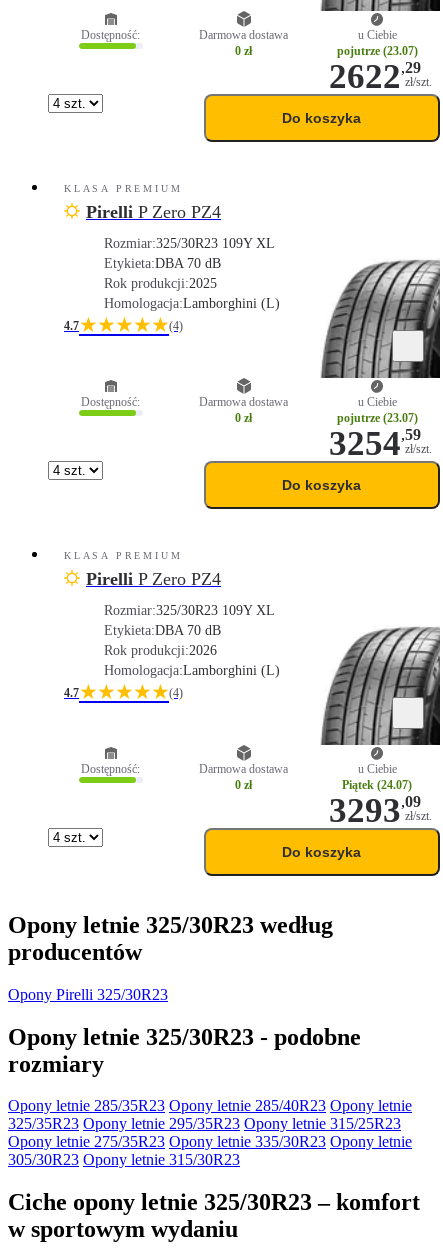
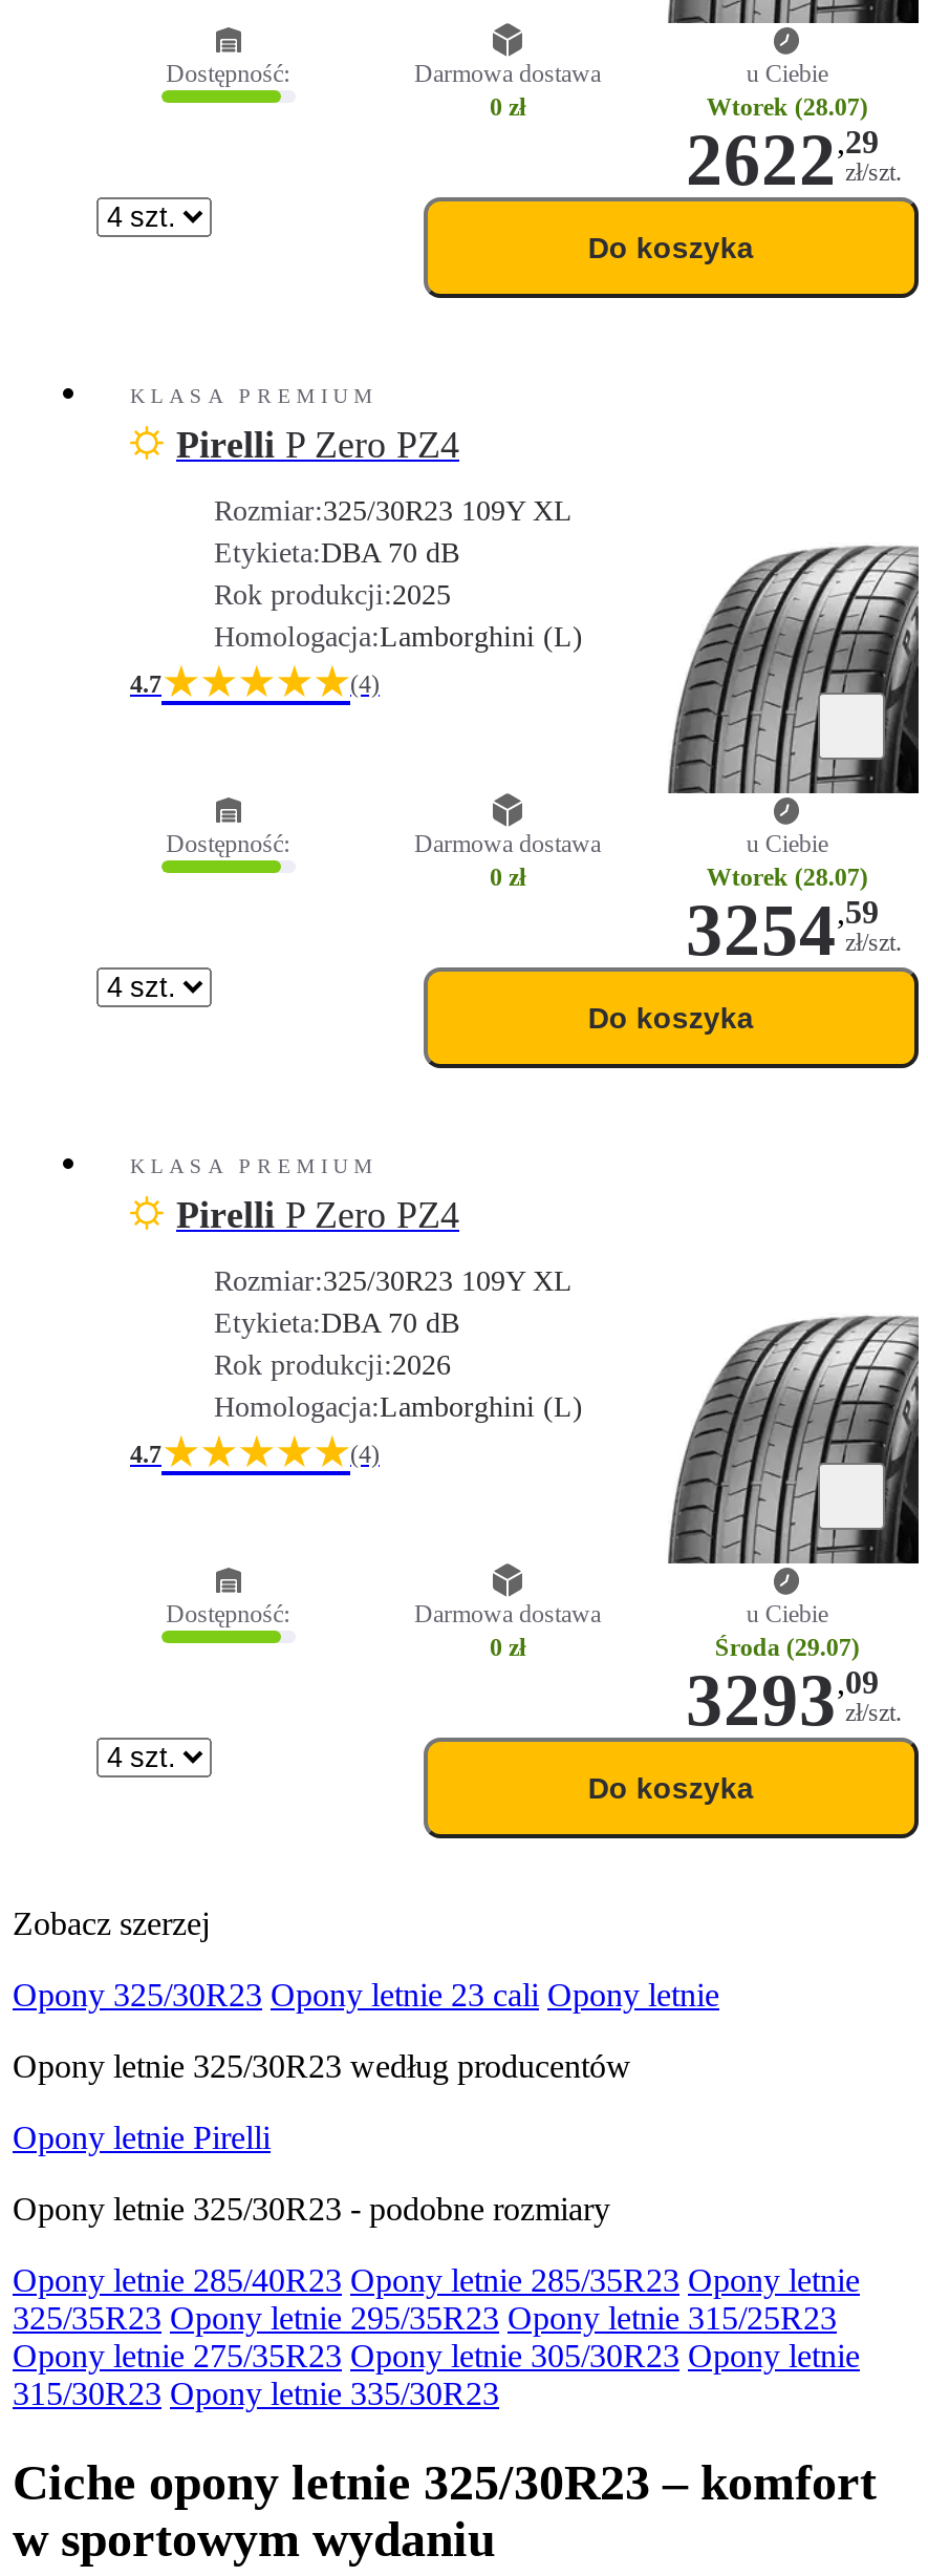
- pojutrze (23.07)
+ Wtorek (28.07)

- pojutrze (23.07)
+ Wtorek (28.07)

- Piątek (24.07)
+ Środa (29.07)

- Opony letnie 325/30R23 według
- producentów
- Opony Pirelli 325/30R23
- Opony letnie 325/30R23 - podobne
- rozmiary
- Opony letnie 285/35R23 Opony letnie 285/40R23 Opony letnie
+ Zobacz szerzej
+ Opony 325/30R23 Opony letnie 23 cali Opony letnie
+ Opony letnie 325/30R23 według producentów
+ Opony letnie Pirelli
+ Opony letnie 325/30R23 - podobne rozmiary
+ Opony letnie 285/40R23 Opony letnie 285/35R23 Opony letnie

- Opony letnie 275/35R23 Opony letnie 335/30R23 Opony letnie
+ Opony letnie 275/35R23 Opony letnie 305/30R23 Opony letnie

- 305/30R23 Opony letnie 315/30R23
+ 315/30R23 Opony letnie 335/30R23
